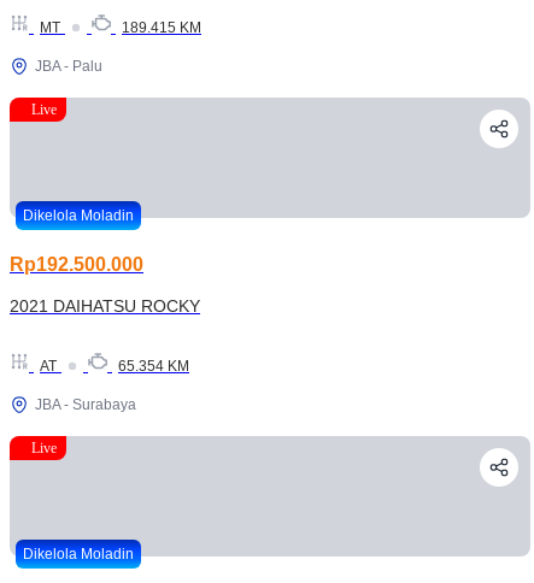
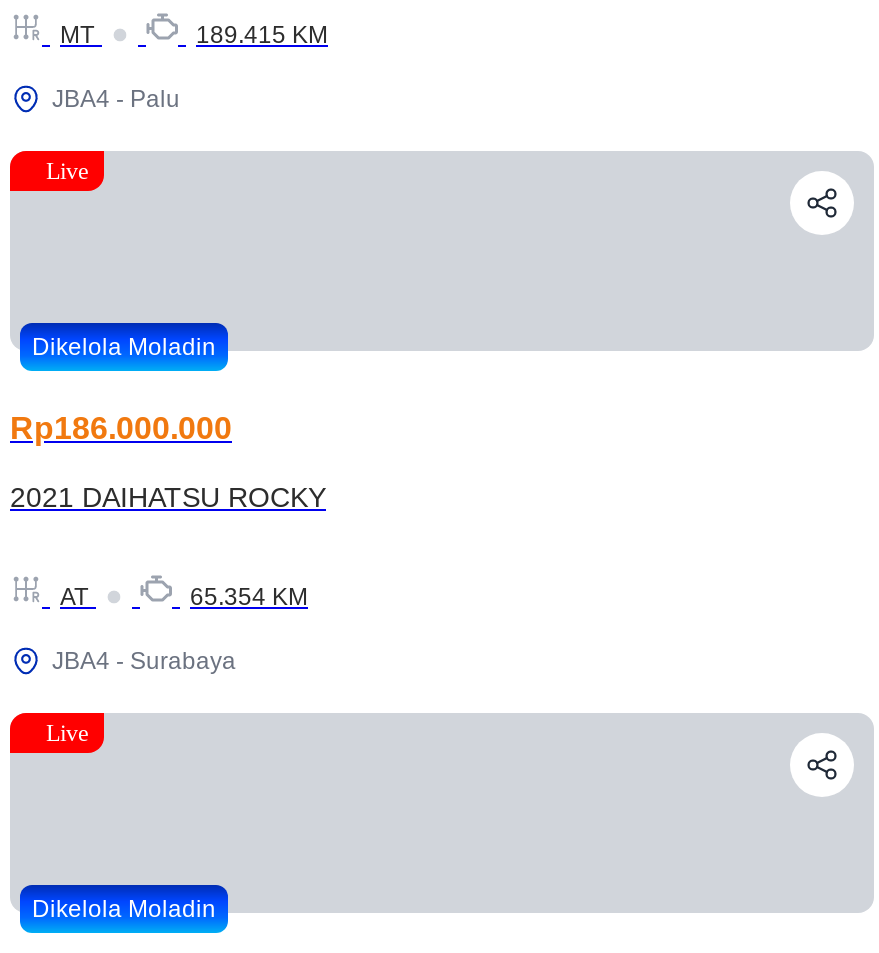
- JBA - Palu
+ JBA4 - Palu

- Rp192.500.000
+ Rp186.000.000

- JBA - Surabaya
+ JBA4 - Surabaya
